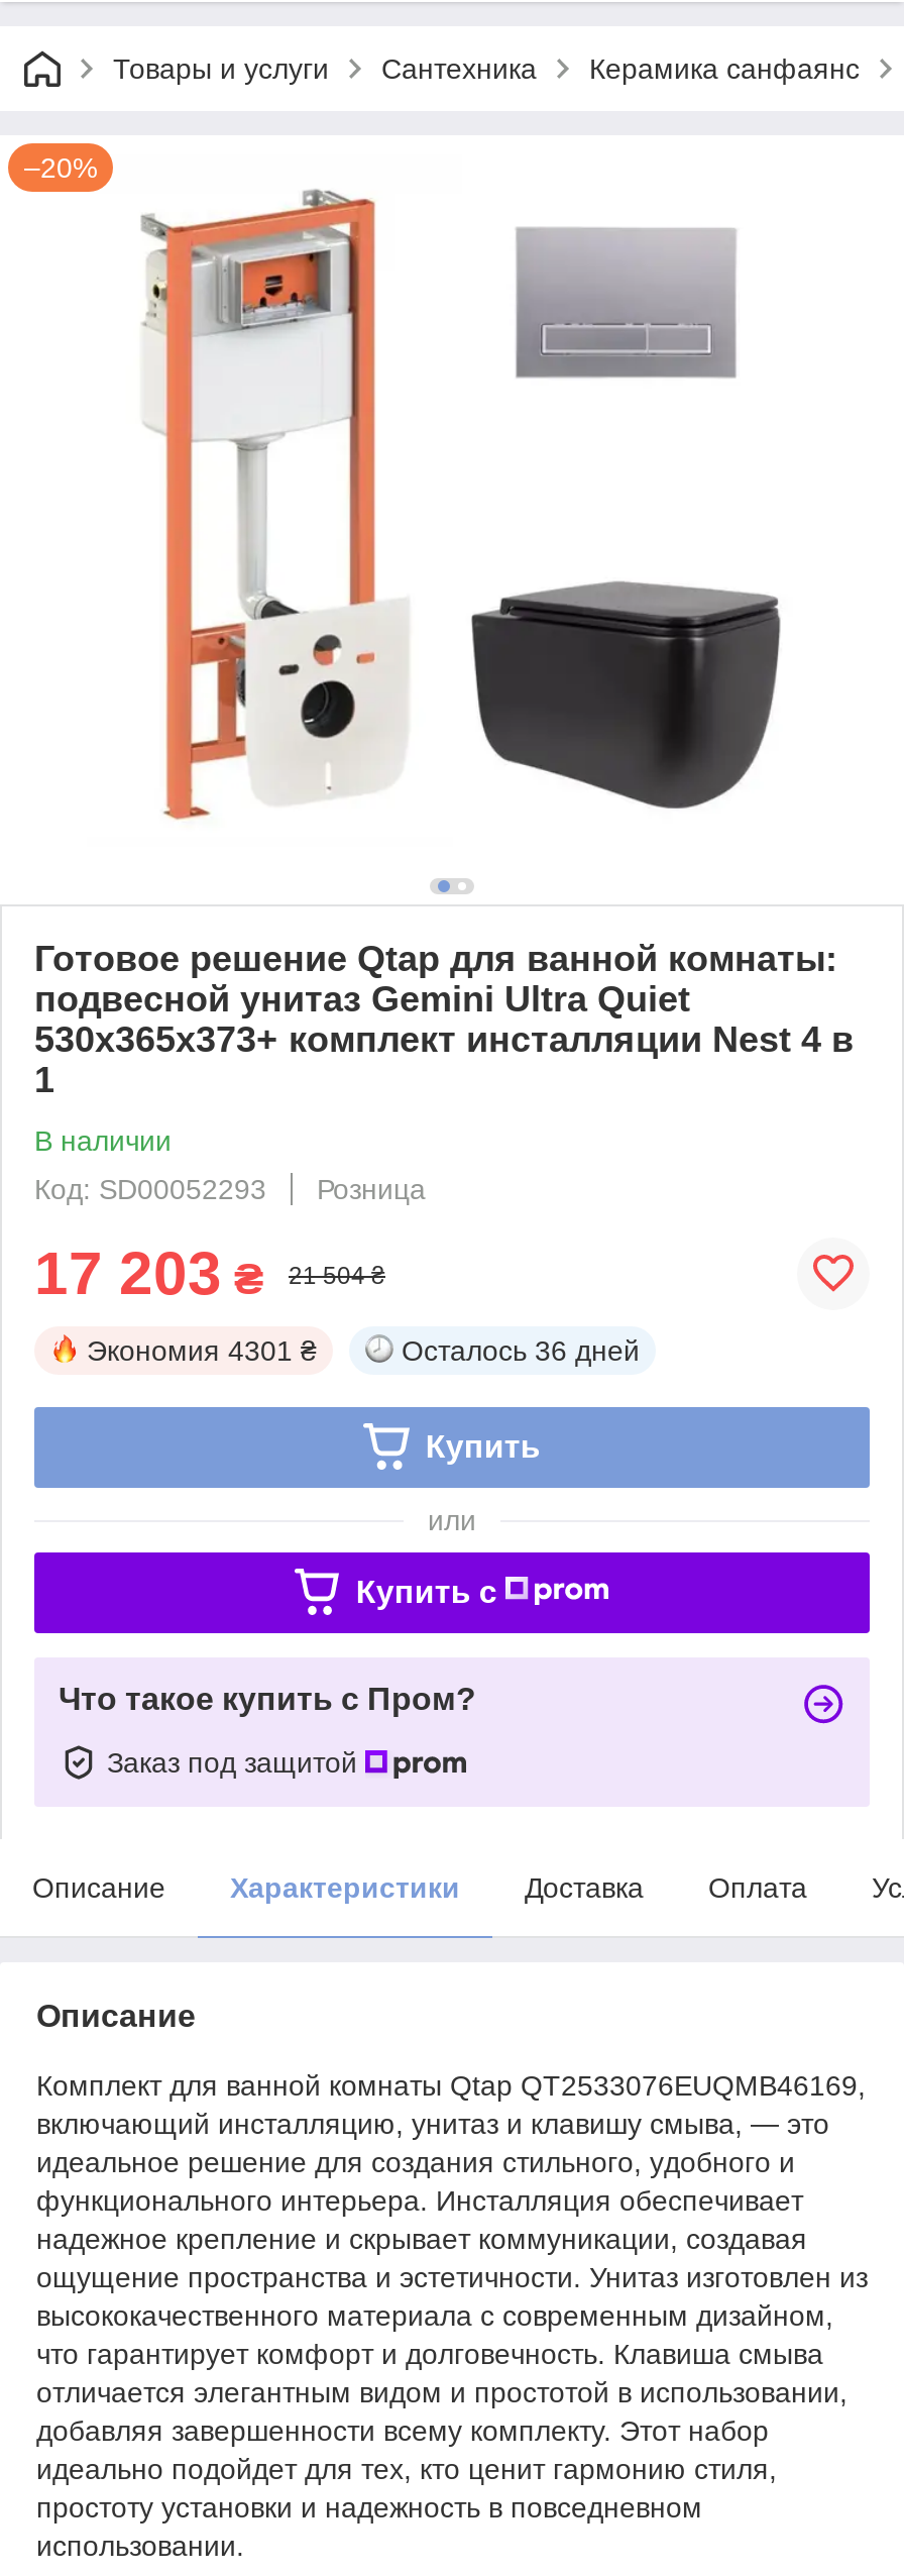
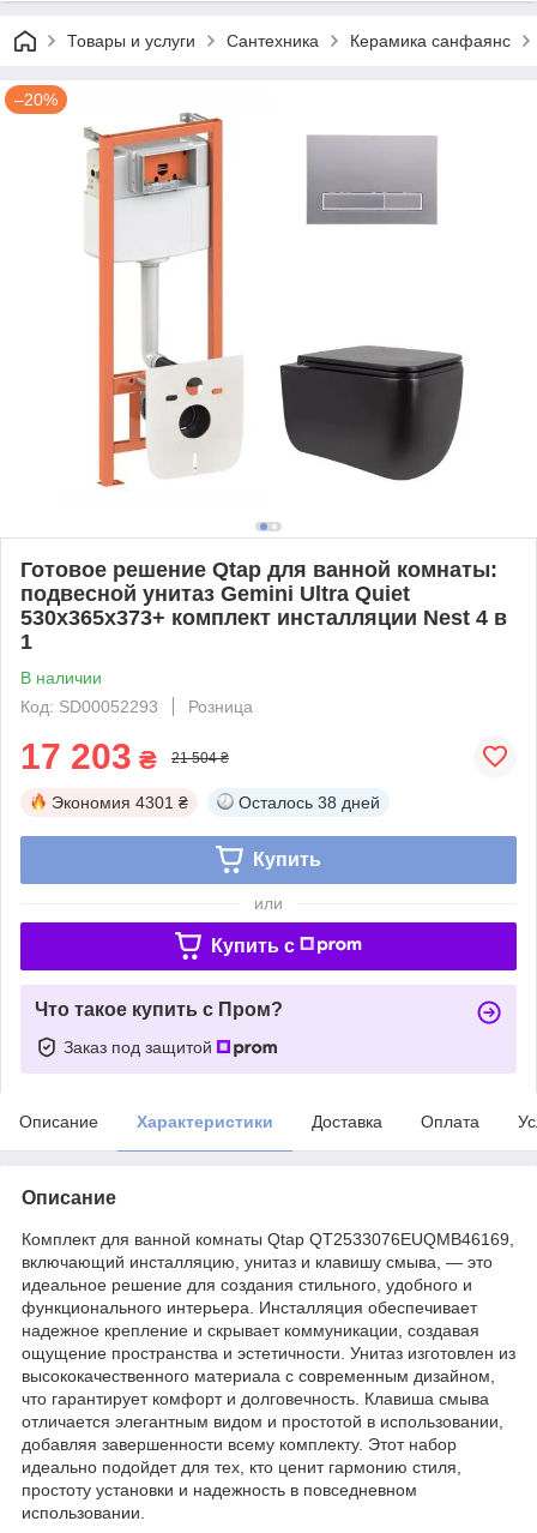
- Осталось 36 дней
+ Осталось 38 дней
